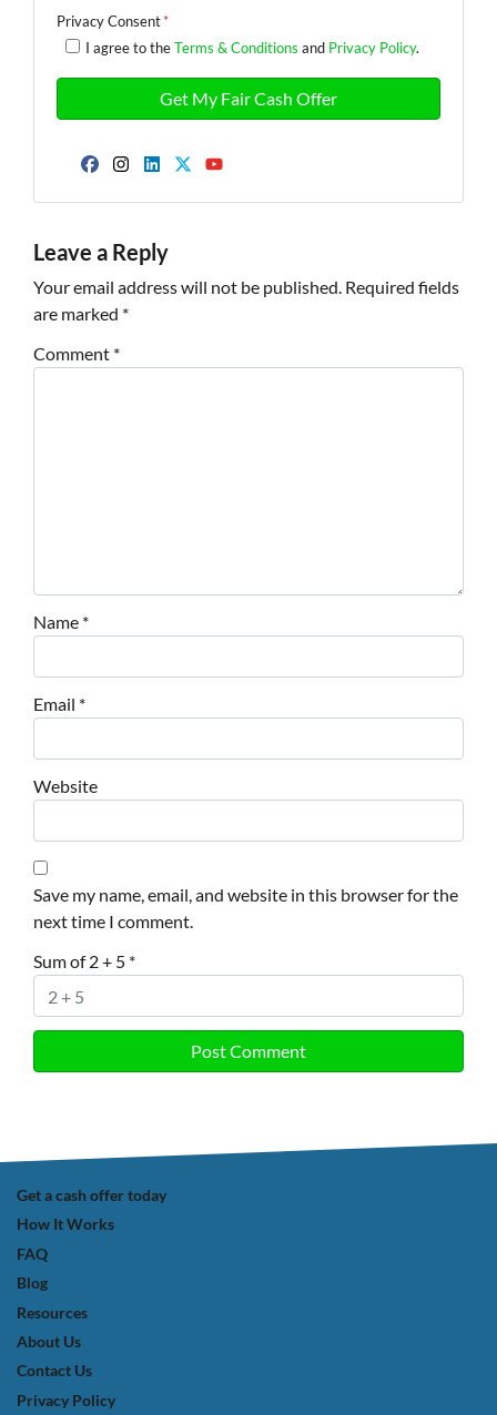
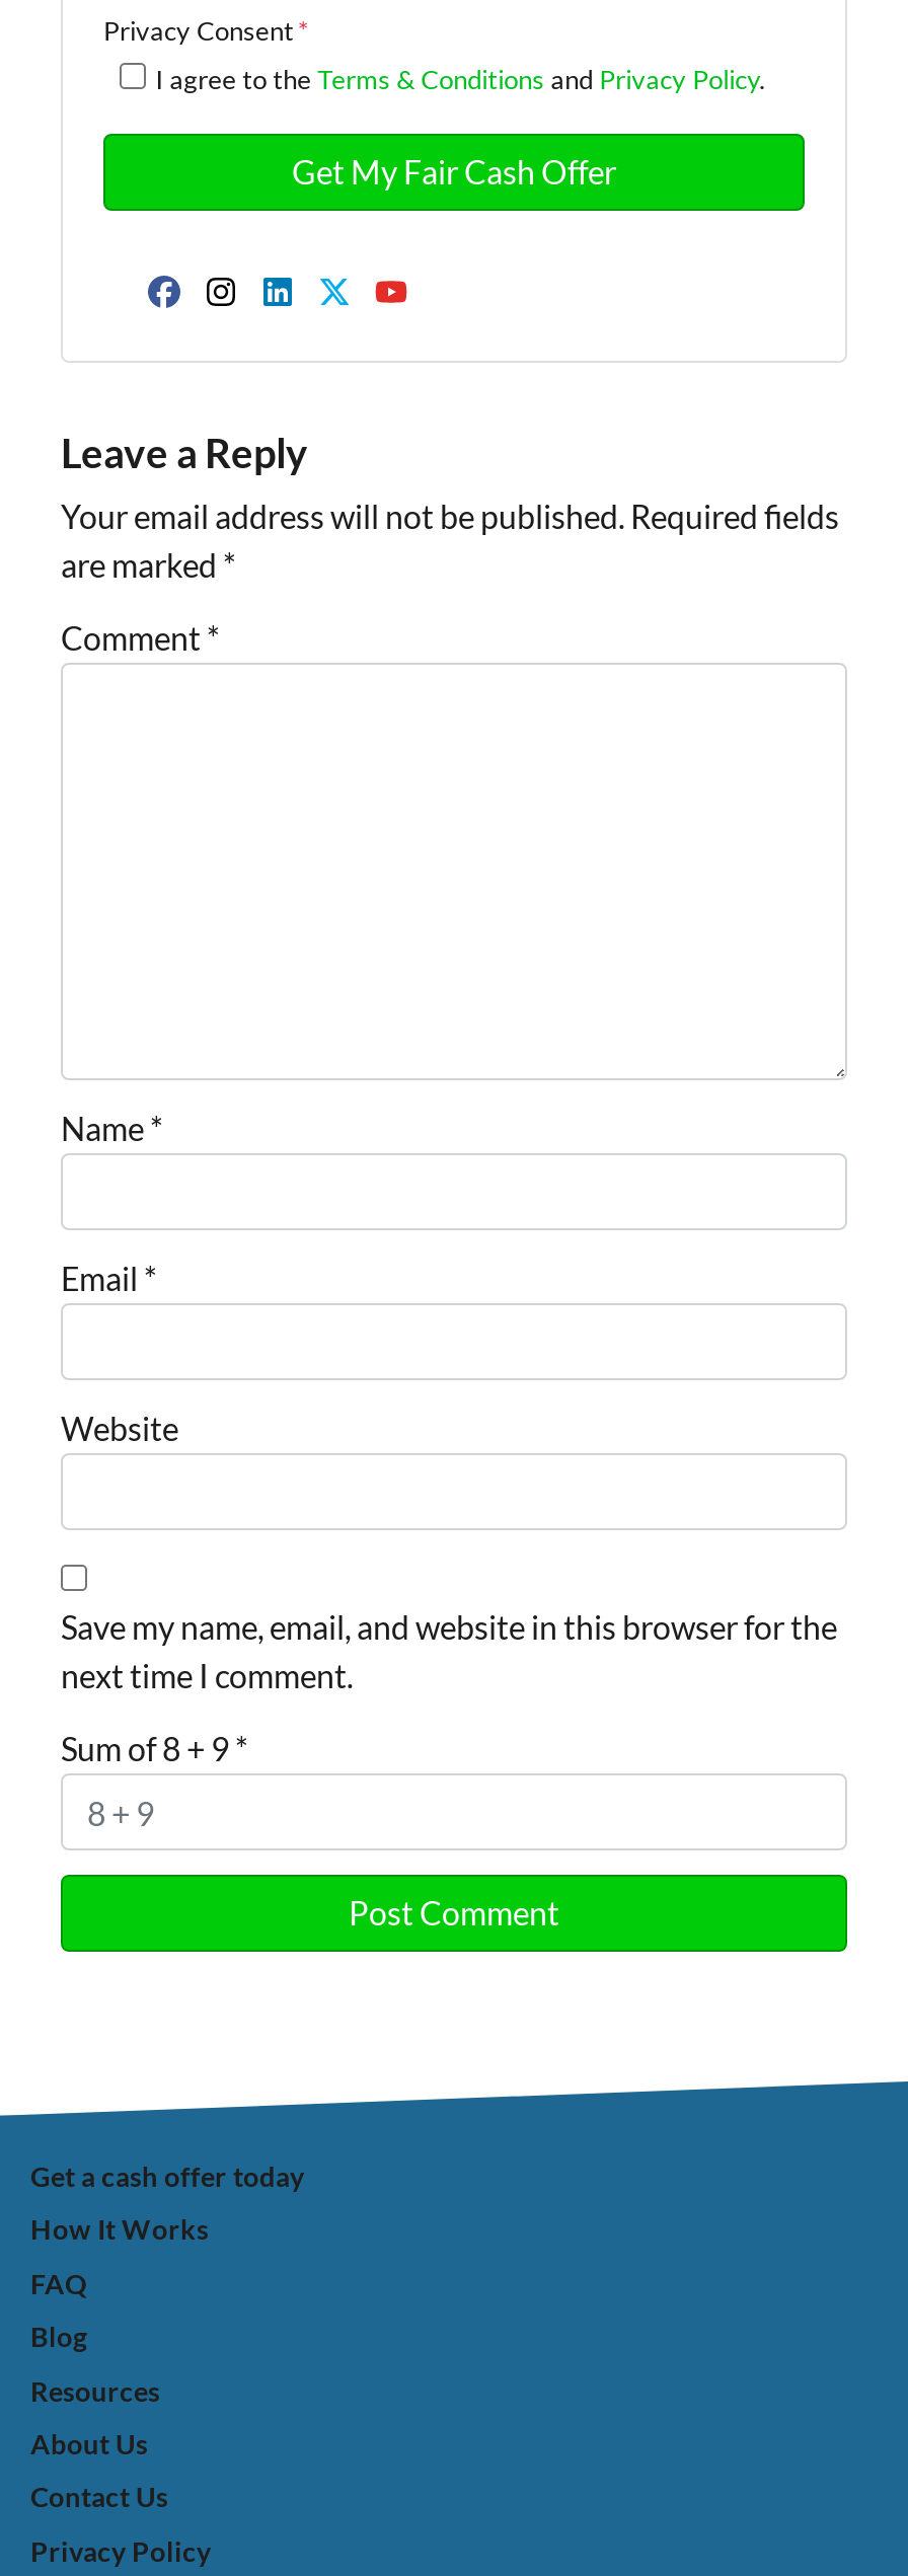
- Sum of 2 + 5 *
+ Sum of 8 + 9 *
